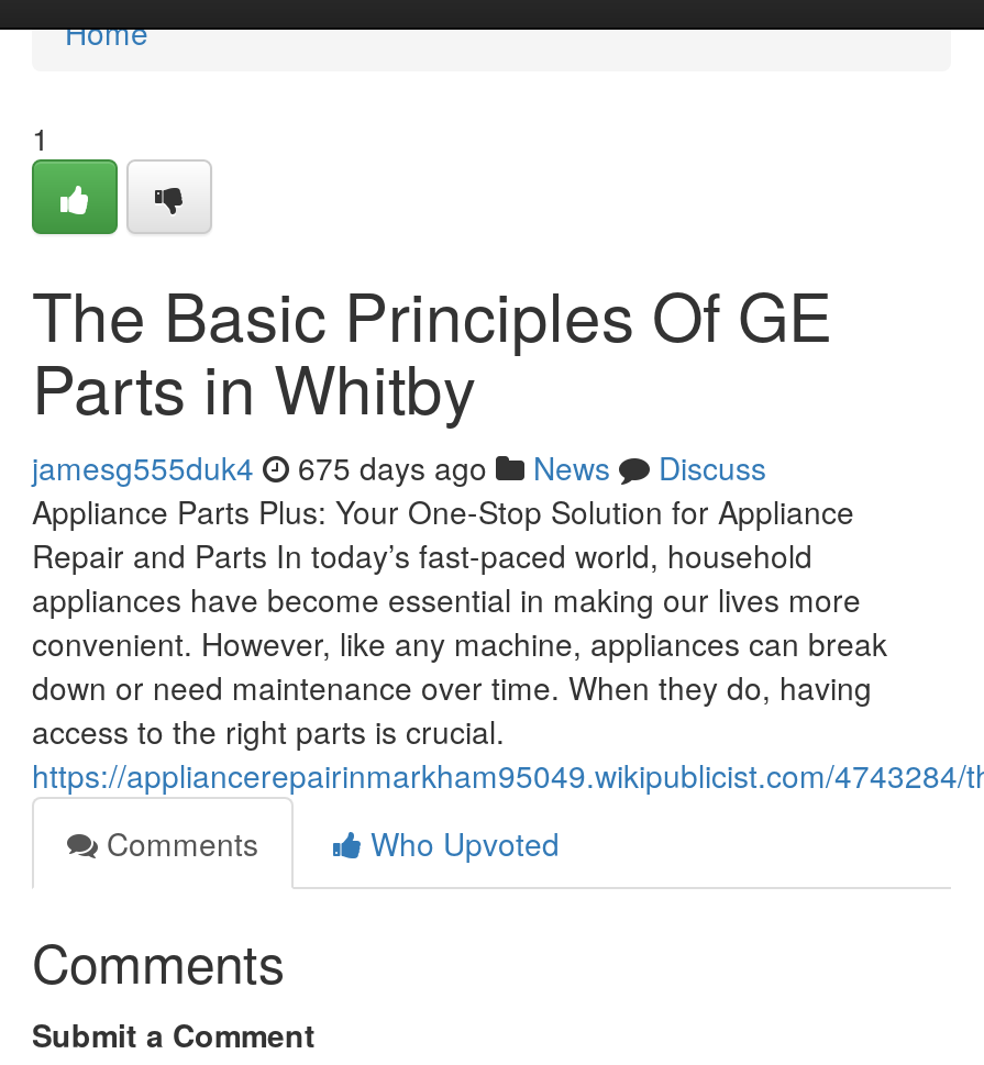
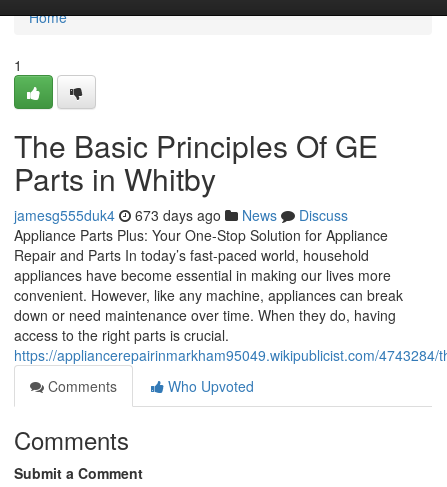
- jamesg555duk4 675 days ago News Discuss
+ jamesg555duk4 673 days ago News Discuss
